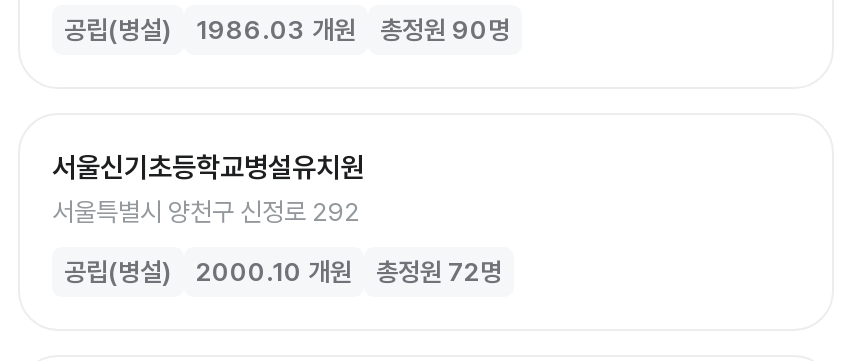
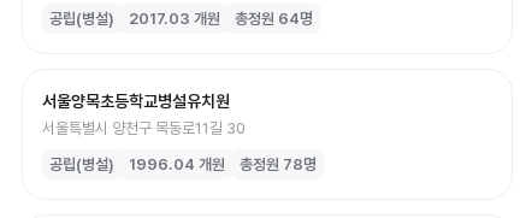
- 1986.03 개원
- 총정원 90명
+ 2017.03 개원
+ 총정원 64명

- 서울신기초등학교병설유치원
- 서울특별시 양천구 신정로 292
+ 서울양목초등학교병설유치원
+ 서울특별시 양천구 목동로11길 30

- 2000.10 개원
- 총정원 72명
+ 1996.04 개원
+ 총정원 78명
